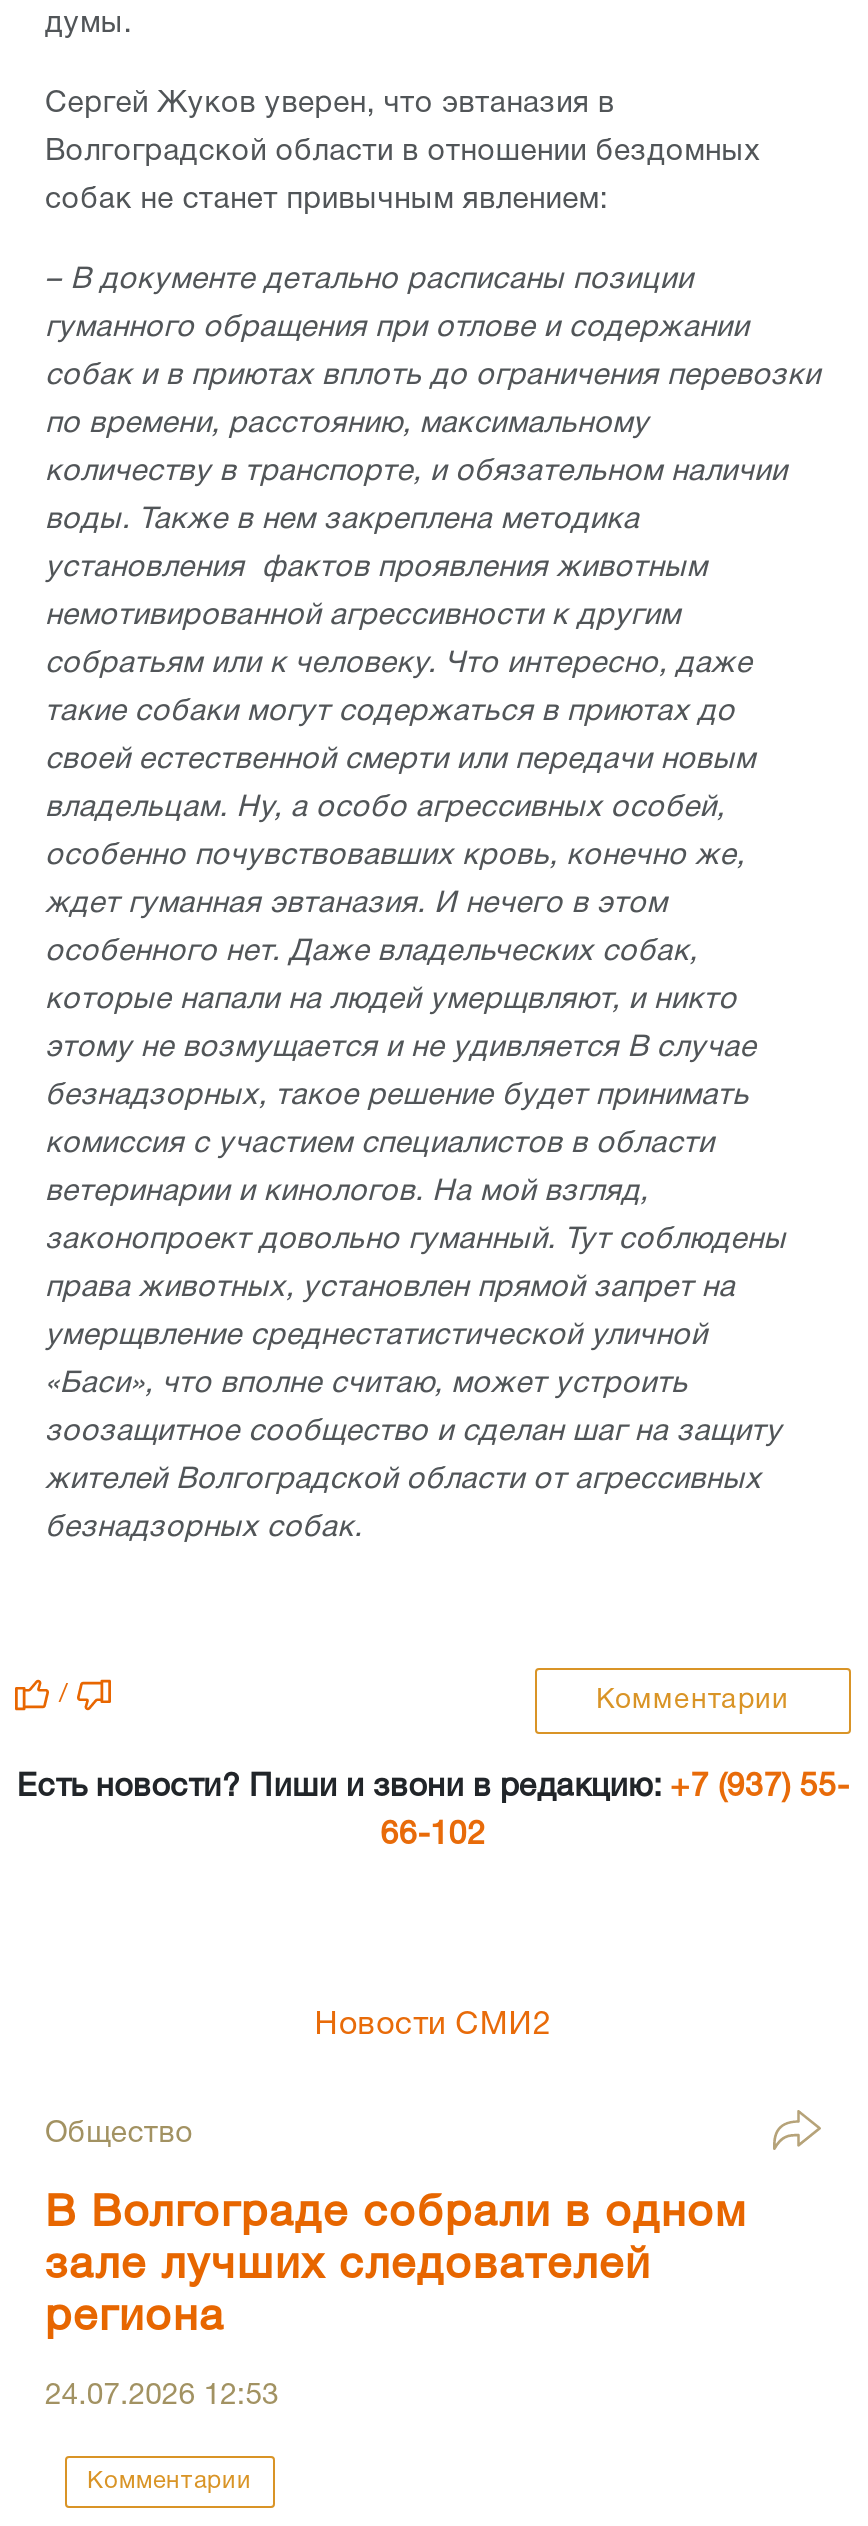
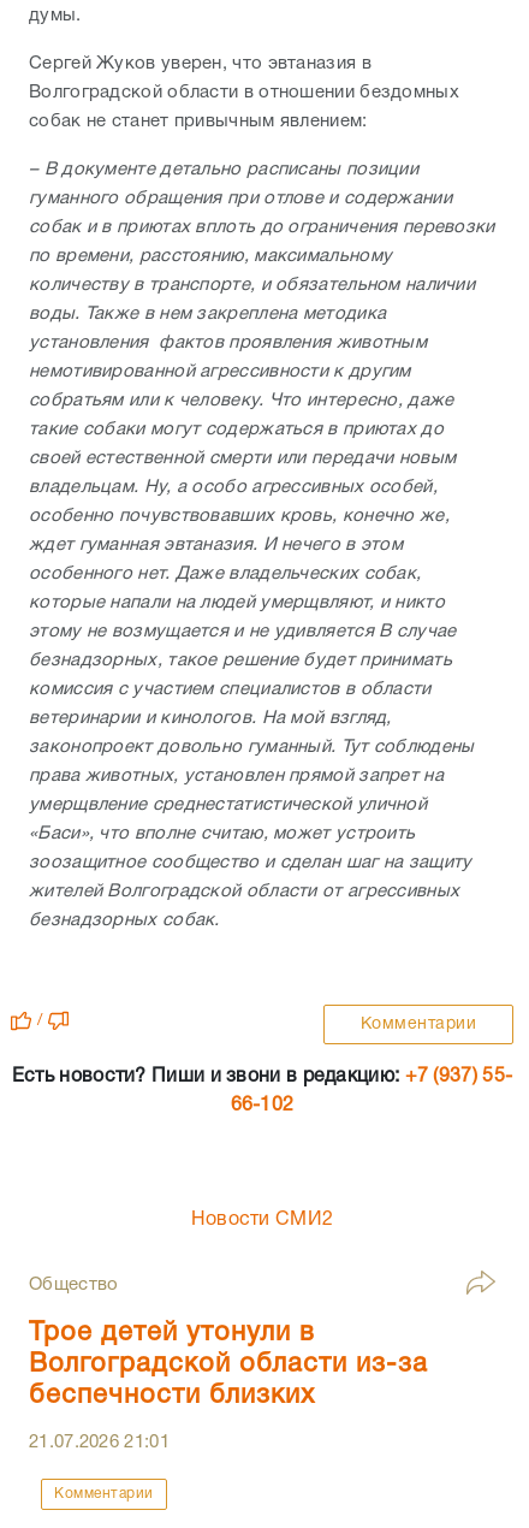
- В Волгограде собрали в одном
- зале лучших следователей
- региона
+ Трое детей утонули в
+ Волгоградской области из-за
+ беспечности близких

- 24.07.2026 12:53
+ 21.07.2026 21:01
